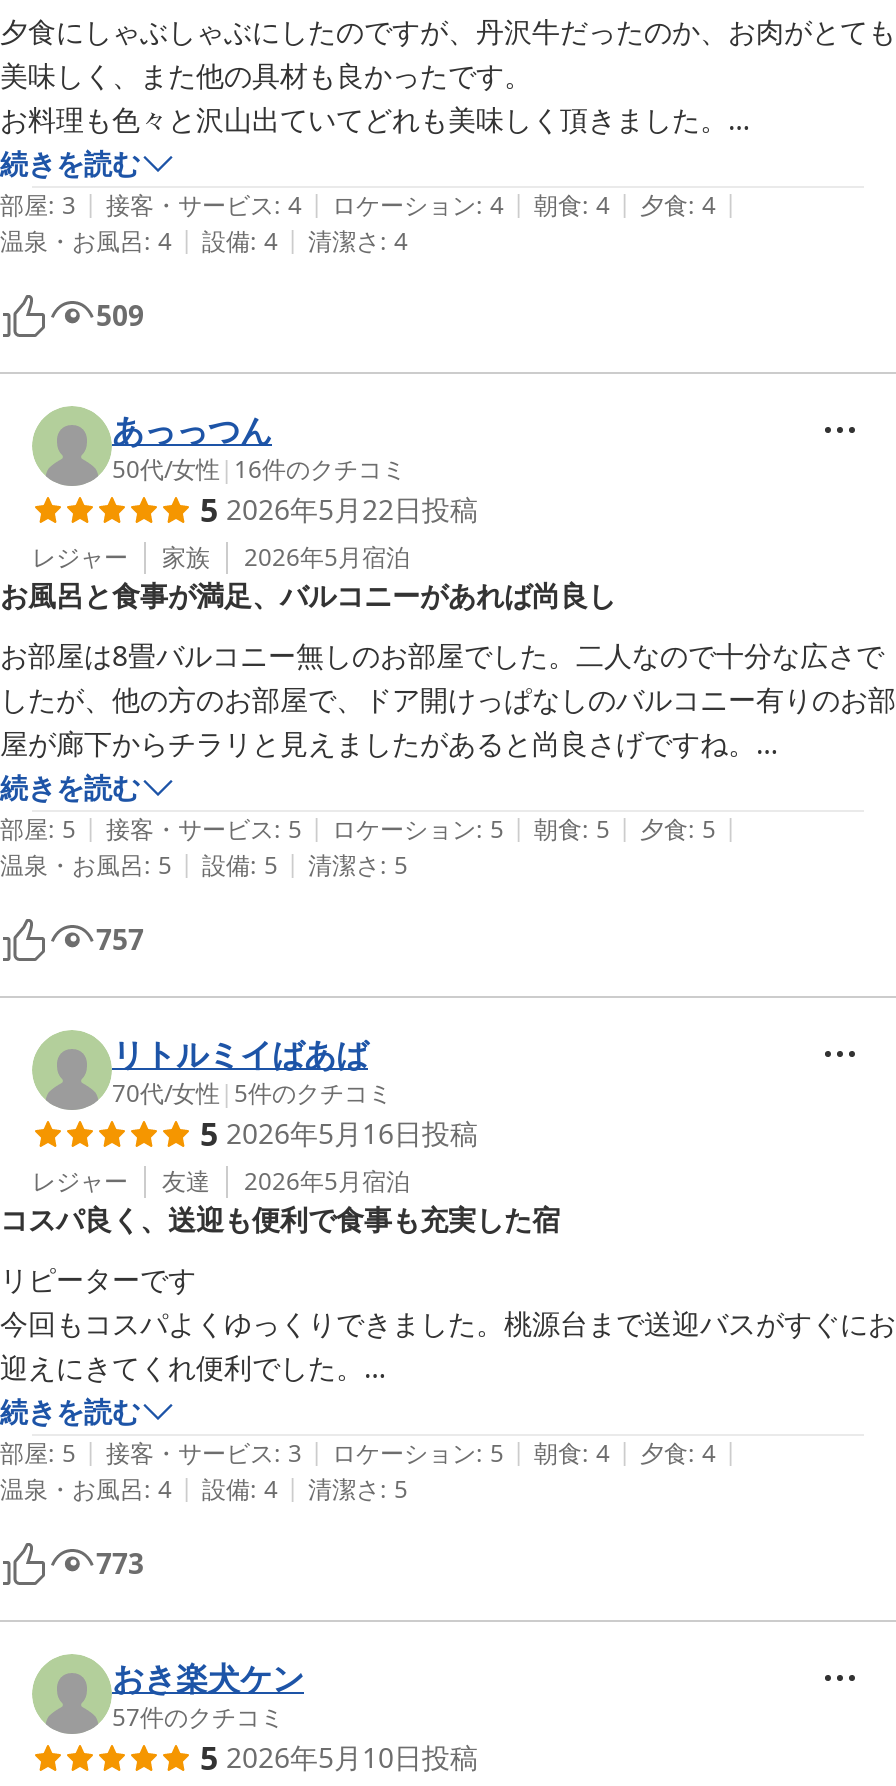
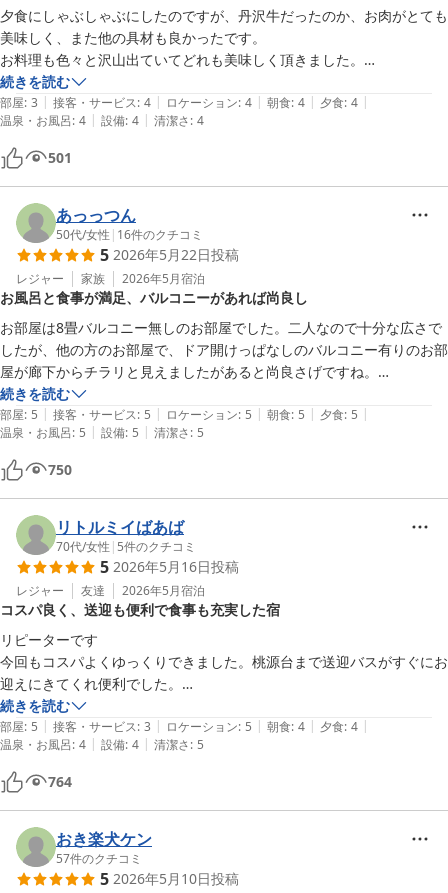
- 509
+ 501

- 757
+ 750

- 773
+ 764
